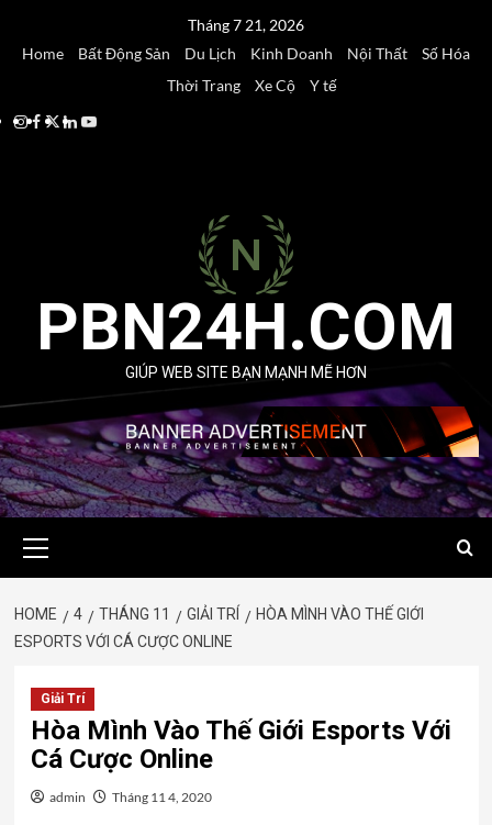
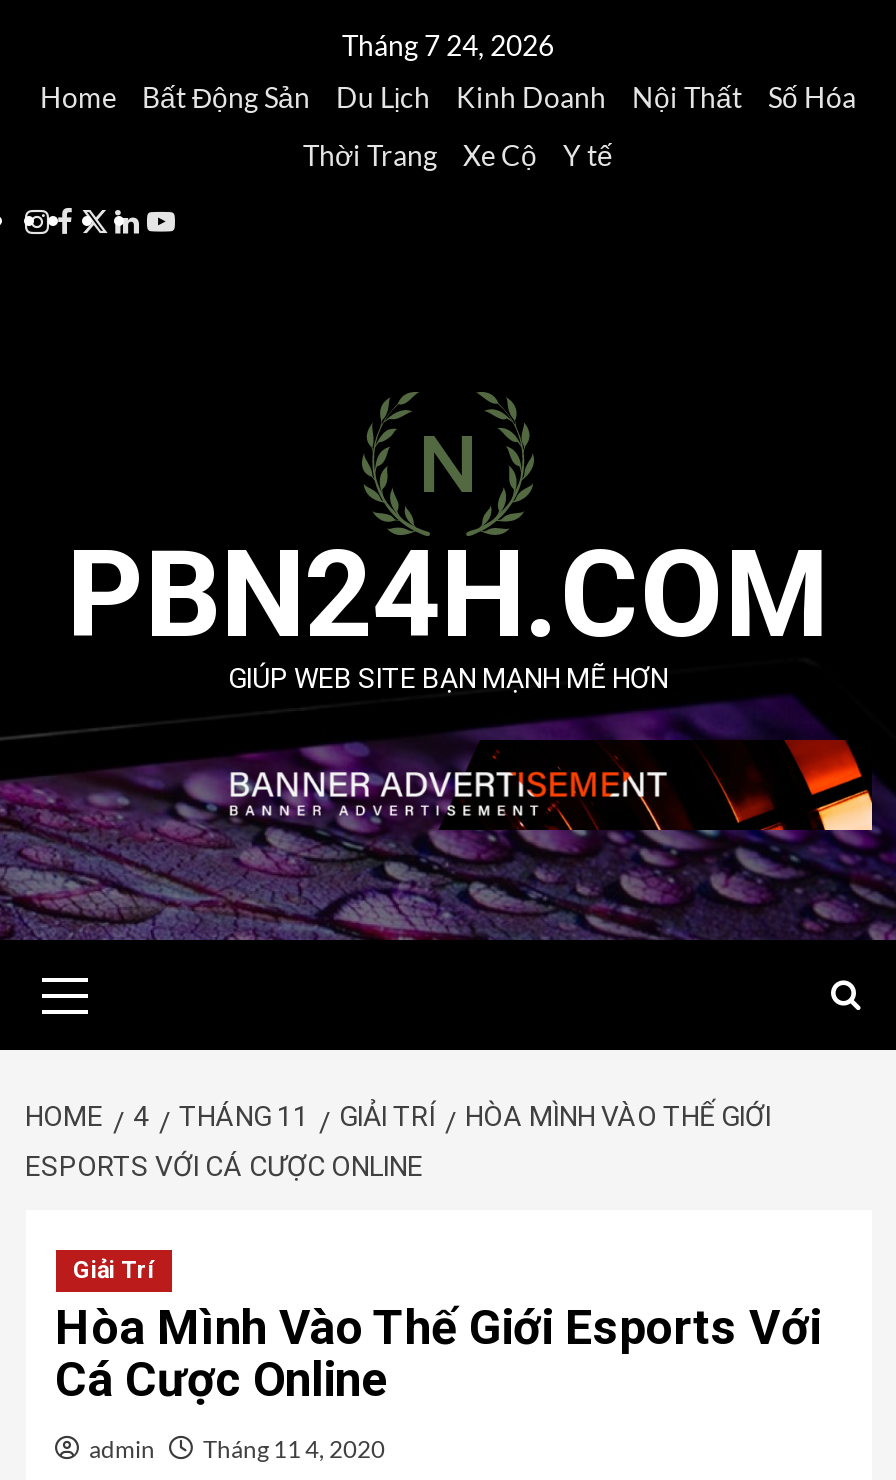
- Tháng 7 21, 2026
+ Tháng 7 24, 2026
